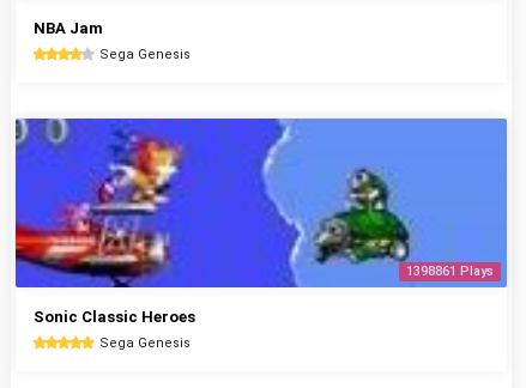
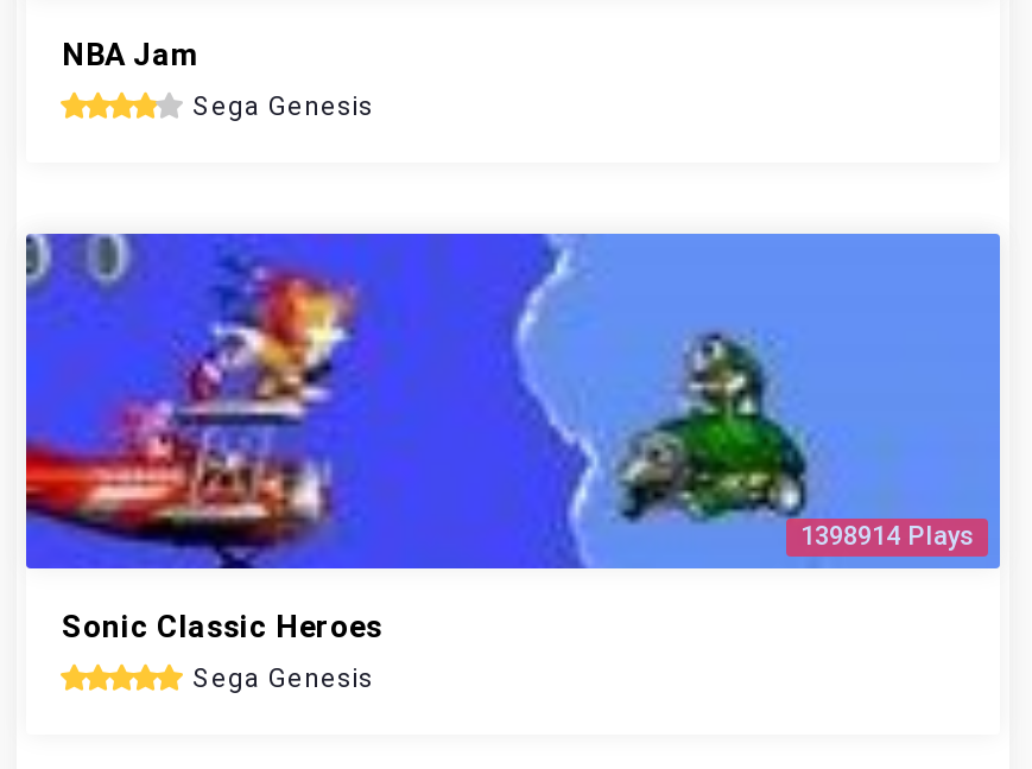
- 1398861 Plays
+ 1398914 Plays
